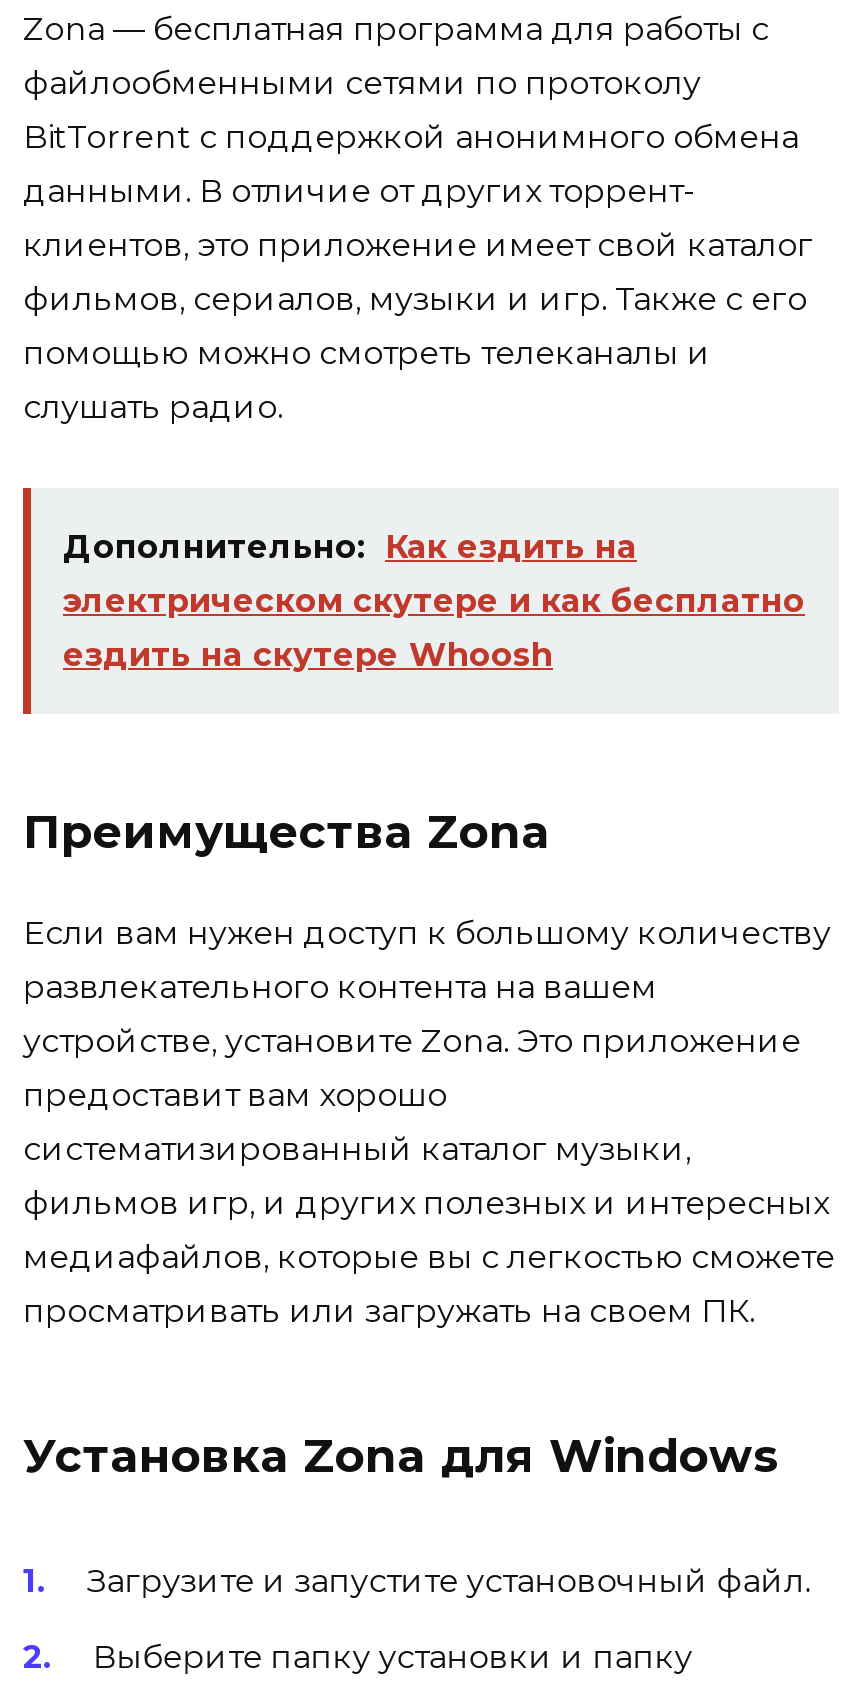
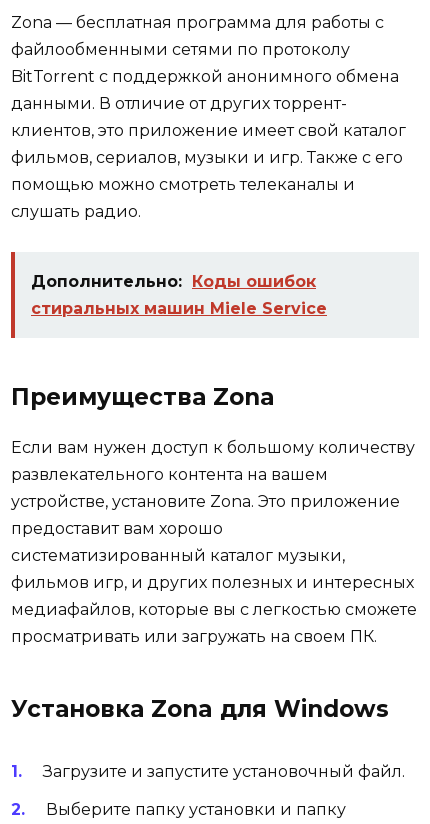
- Дополнительно: Как ездить на
- электрическом скутере и как бесплатно
- ездить на скутере Whoosh
+ Дополнительно: Коды ошибок
+ стиральных машин Miele Service
